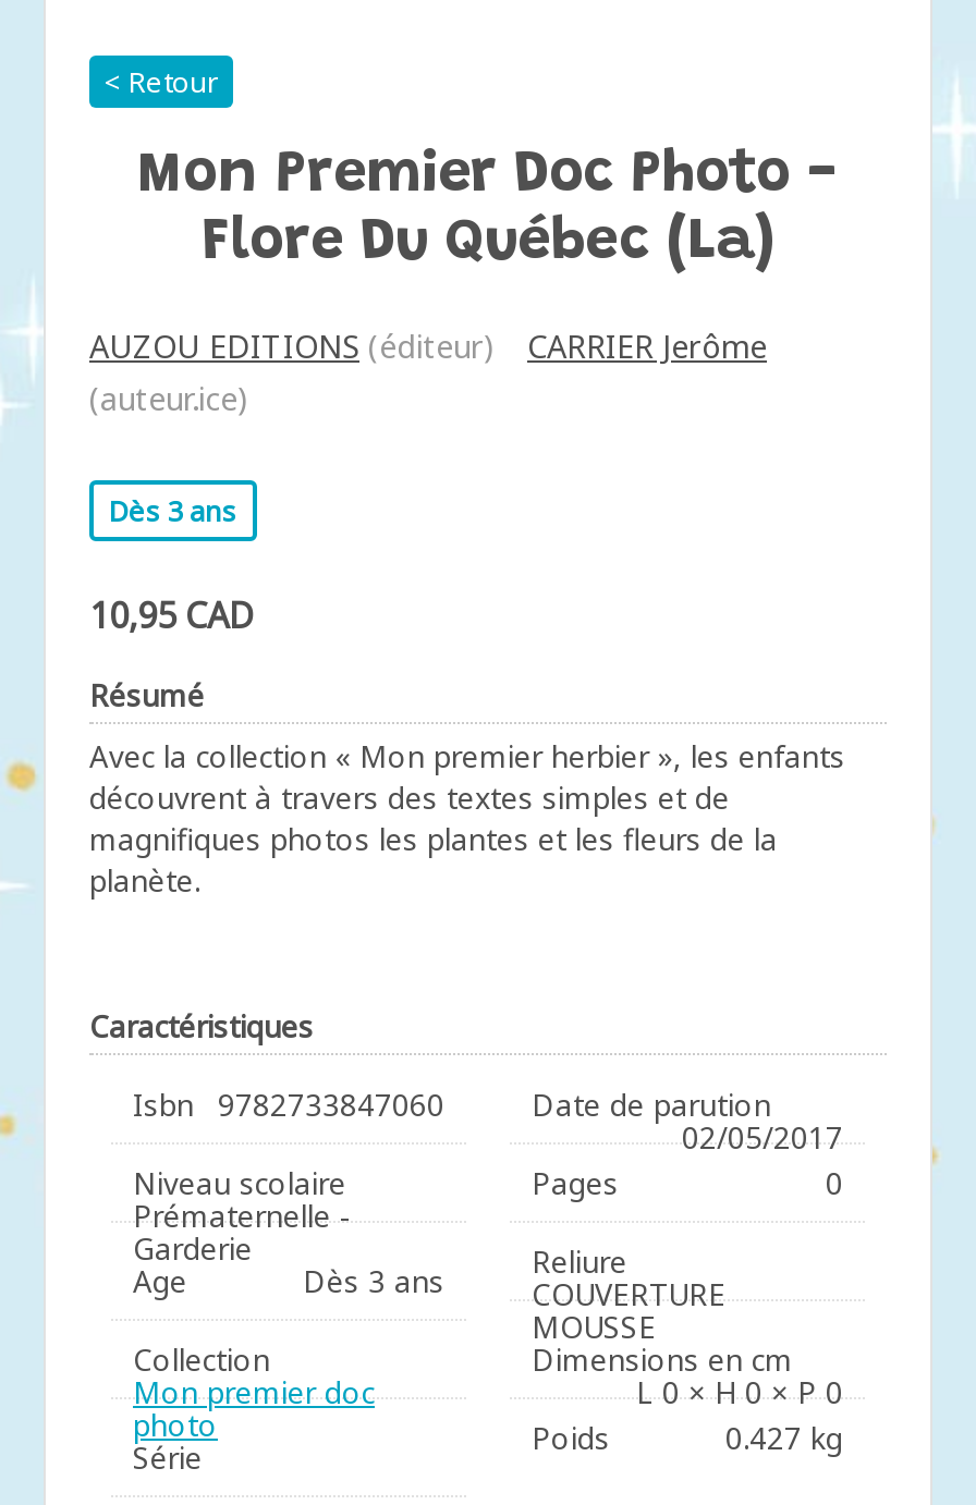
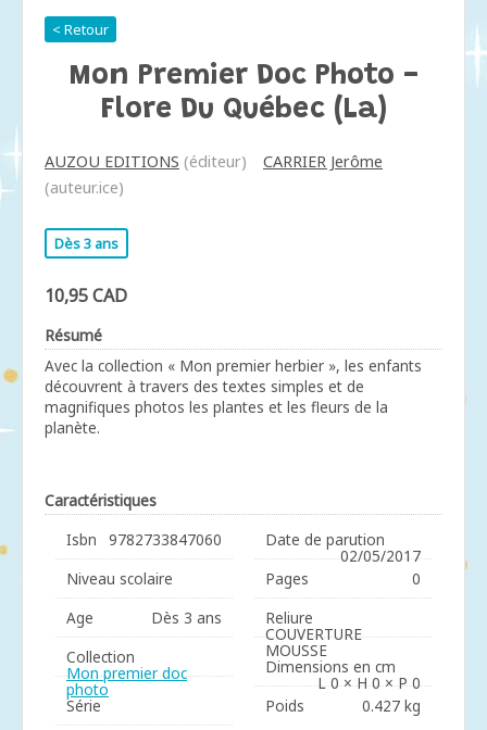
- Prématernelle -
- Garderie
